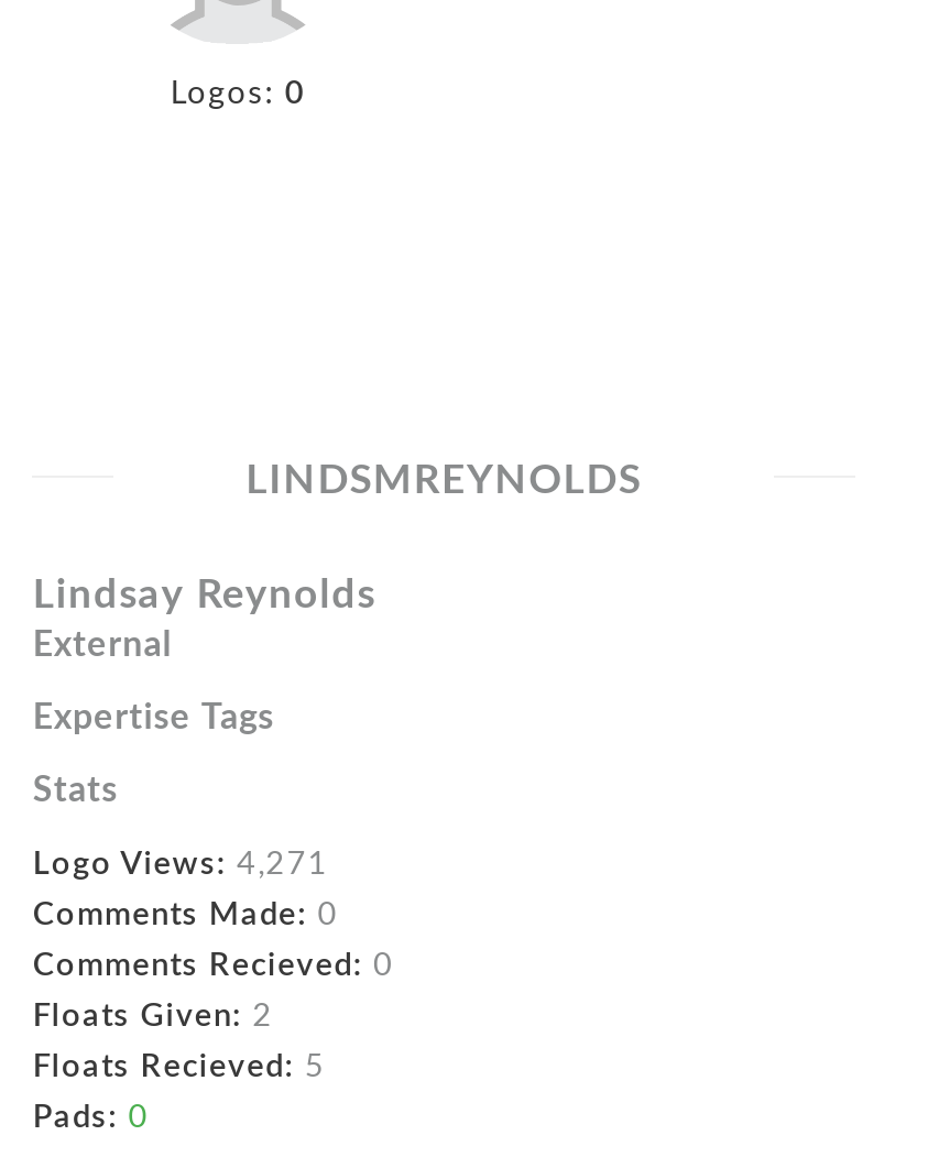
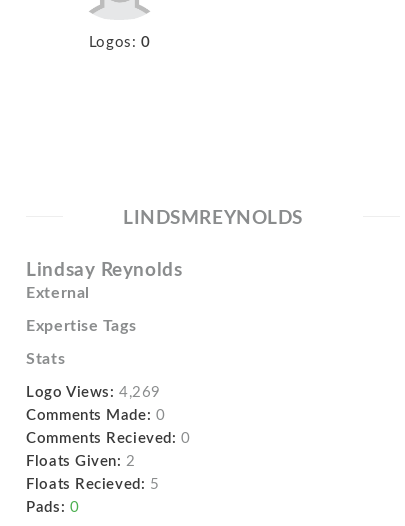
- Logo Views: 4,271
+ Logo Views: 4,269
